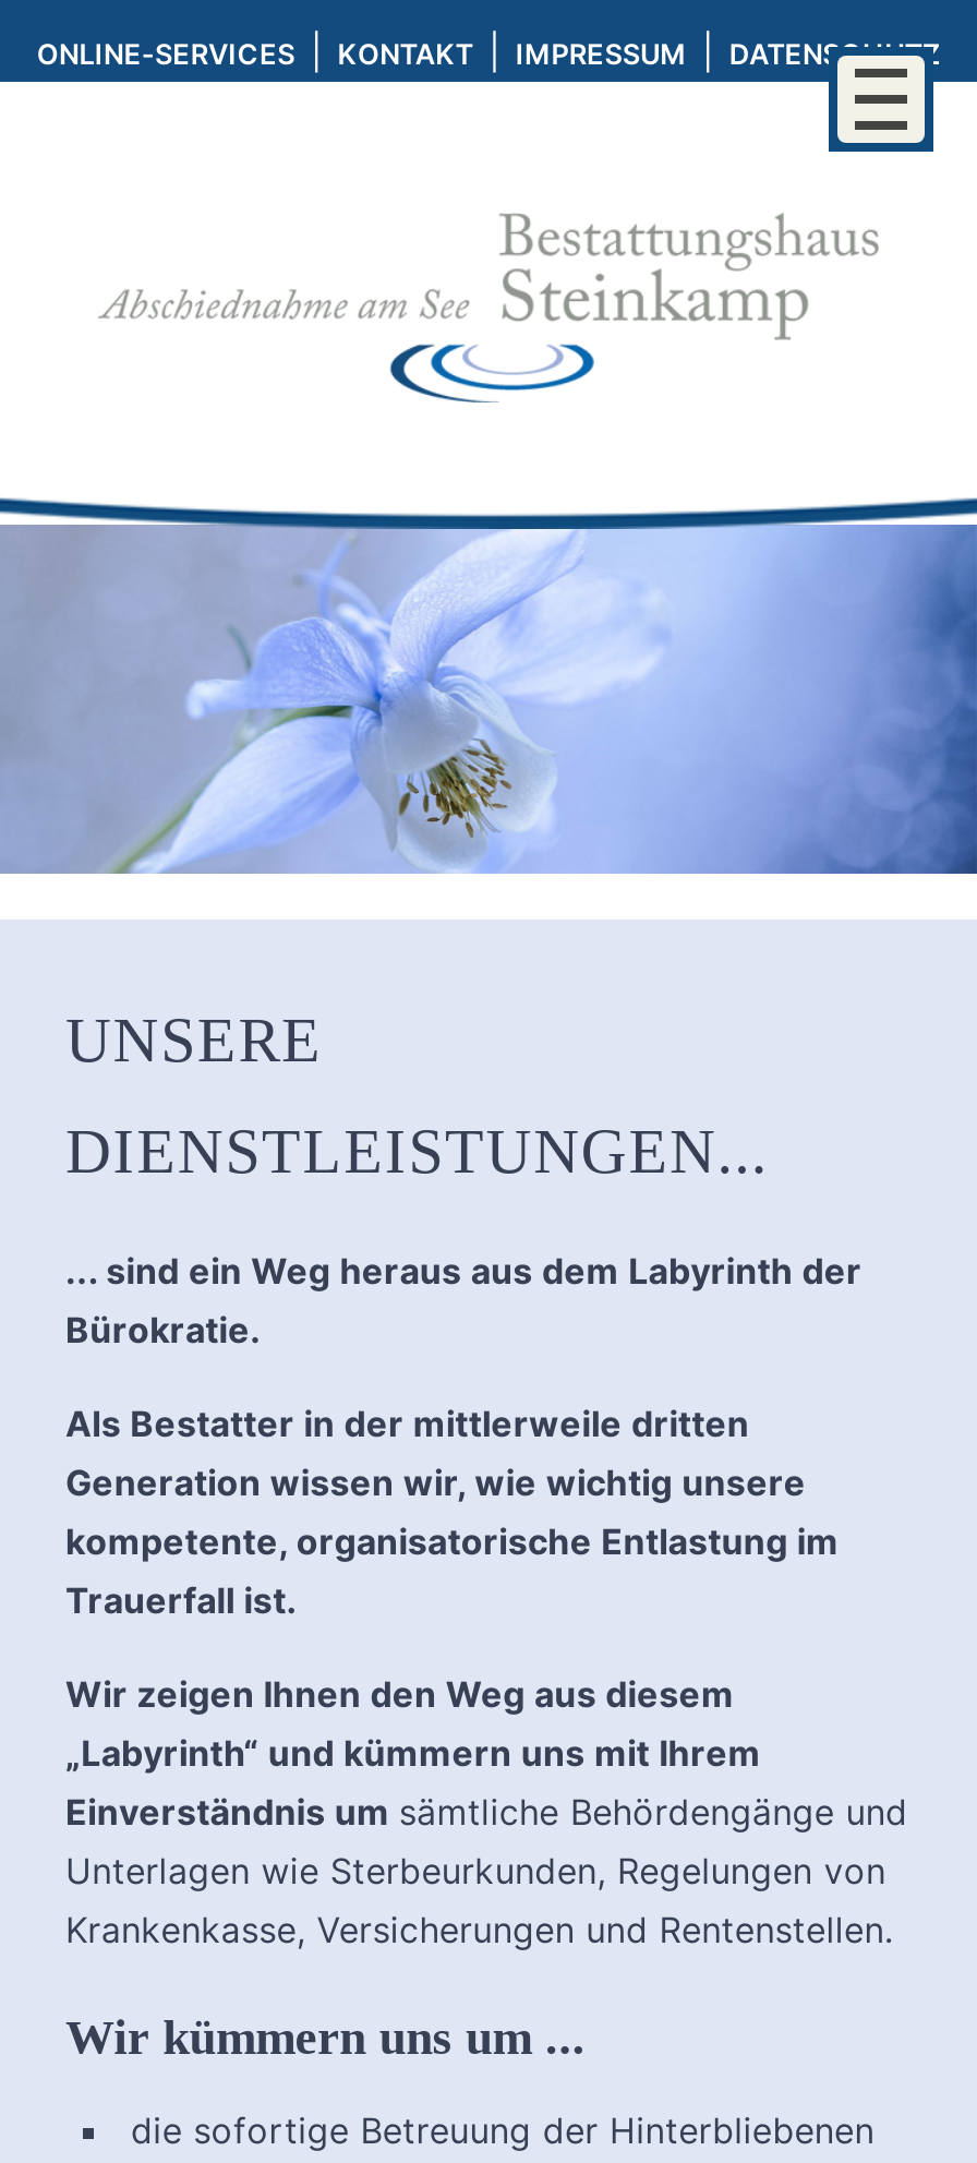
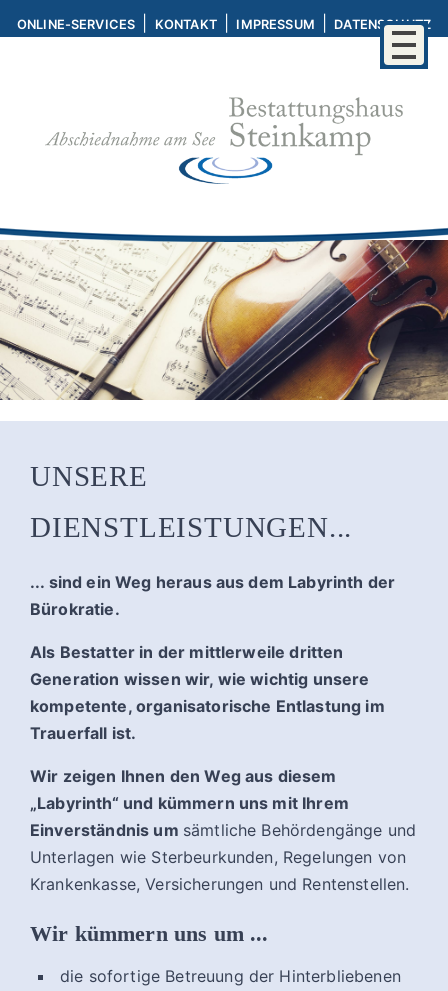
- [image]
+ [image]
